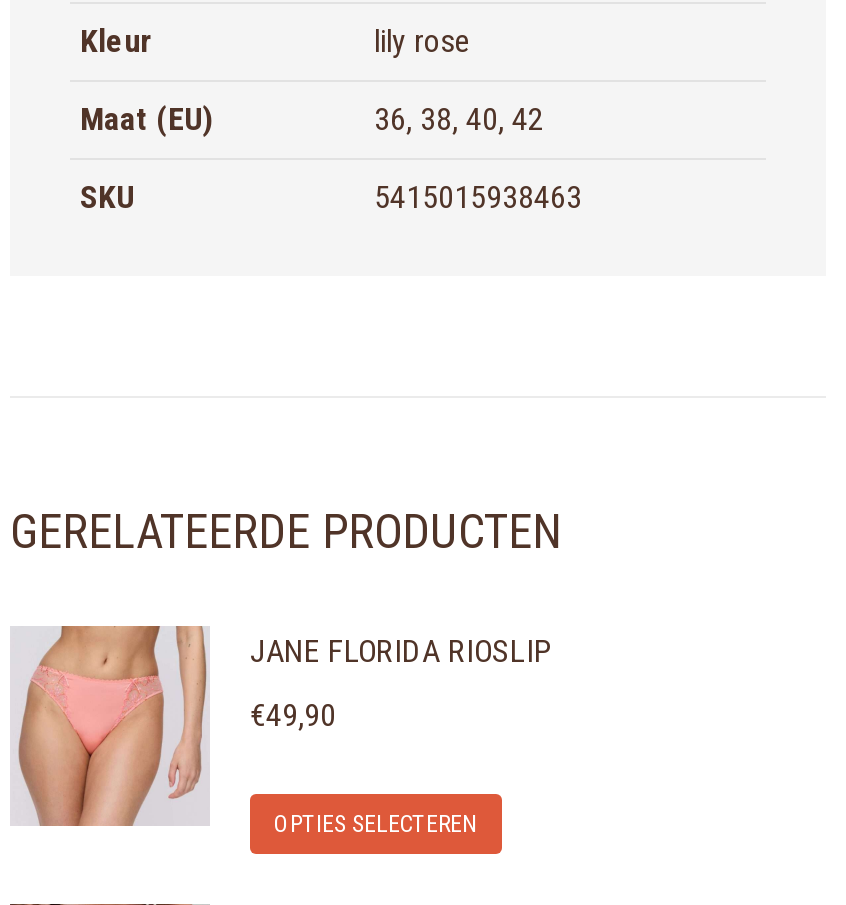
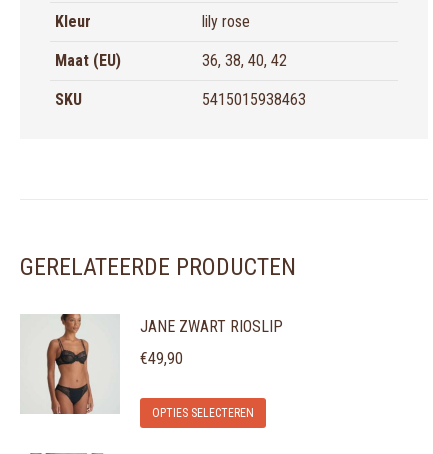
- [image]
- JANE FLORIDA RIOSLIP
+ [image]
+ JANE ZWART RIOSLIP
